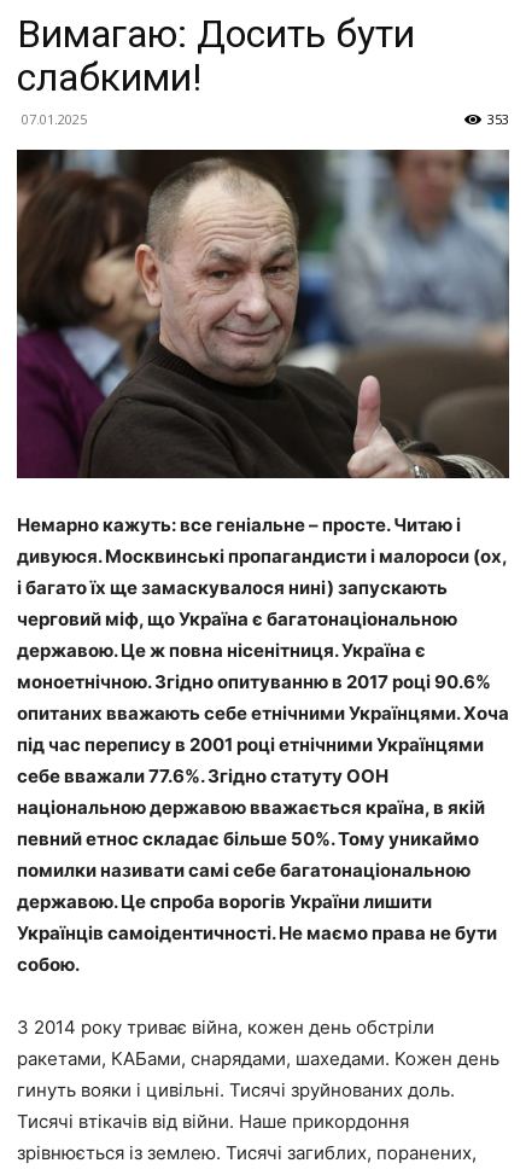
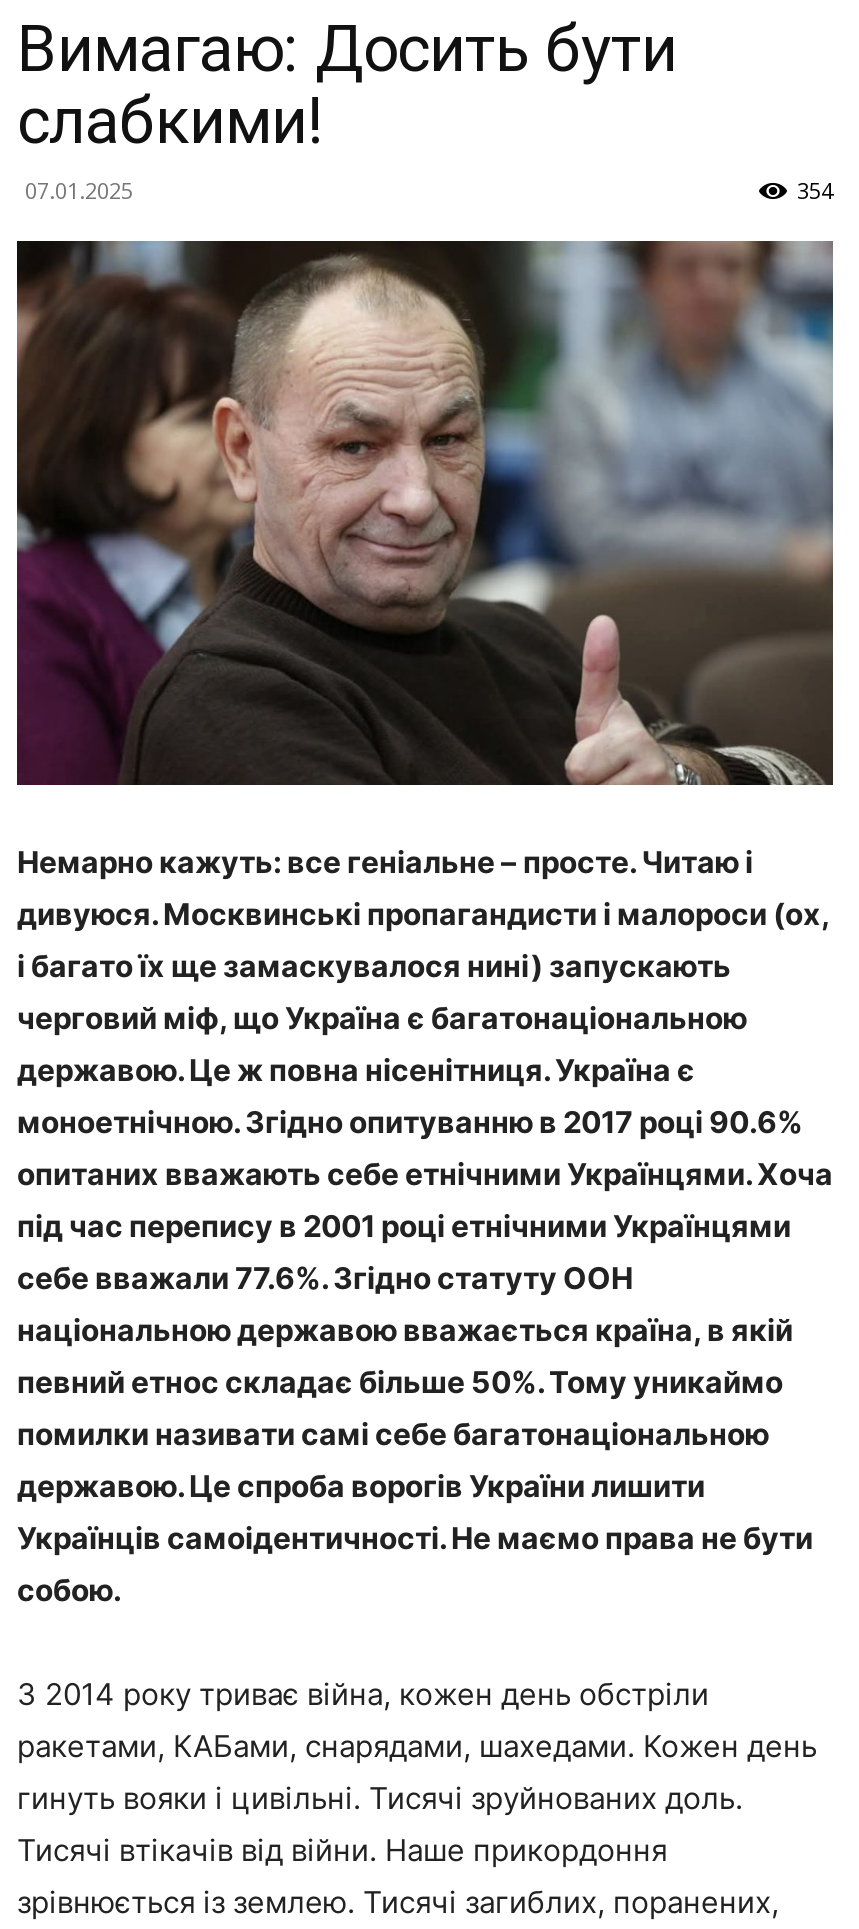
- 353
+ 354
